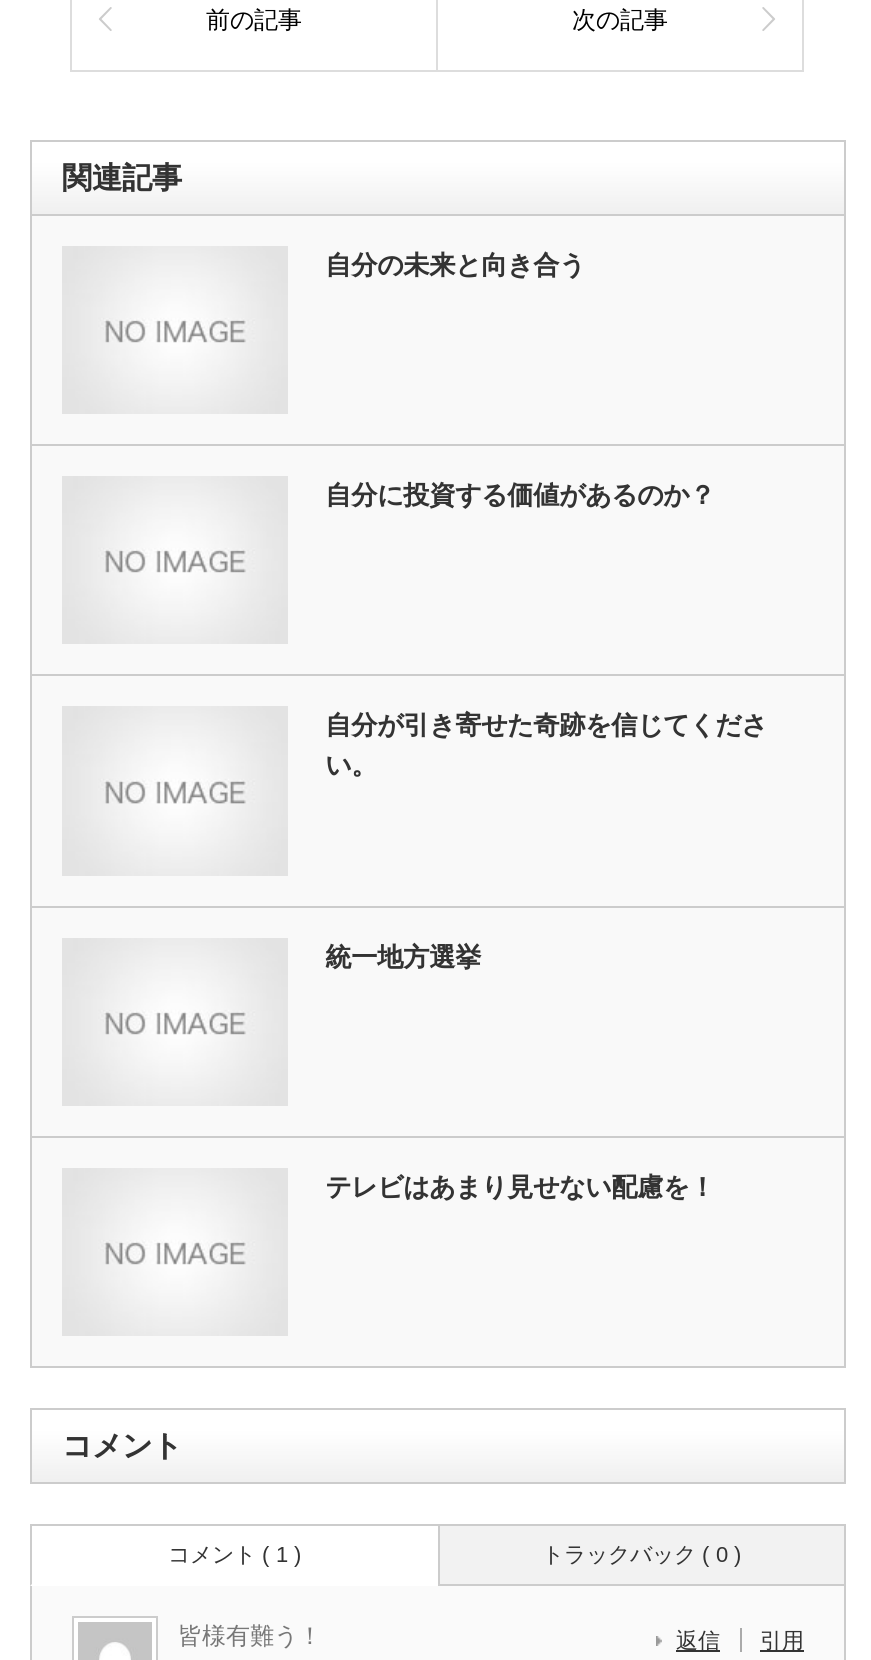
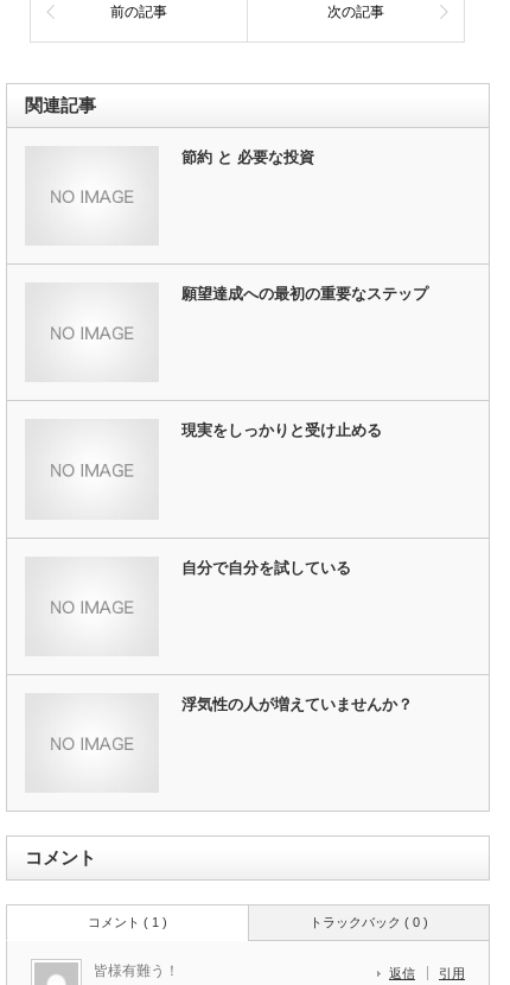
- 自分の未来と向き合う
+ 節約 と 必要な投資

- 自分に投資する価値があるのか？
+ 願望達成への最初の重要なステップ

- 自分が引き寄せた奇跡を信じてくださ
- い。
+ 現実をしっかりと受け止める

- 統一地方選挙
+ 自分で自分を試している

- テレビはあまり見せない配慮を！
+ 浮気性の人が増えていませんか？
